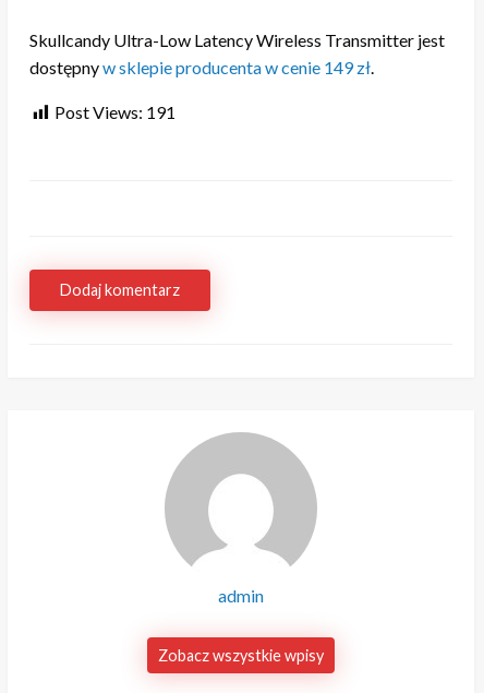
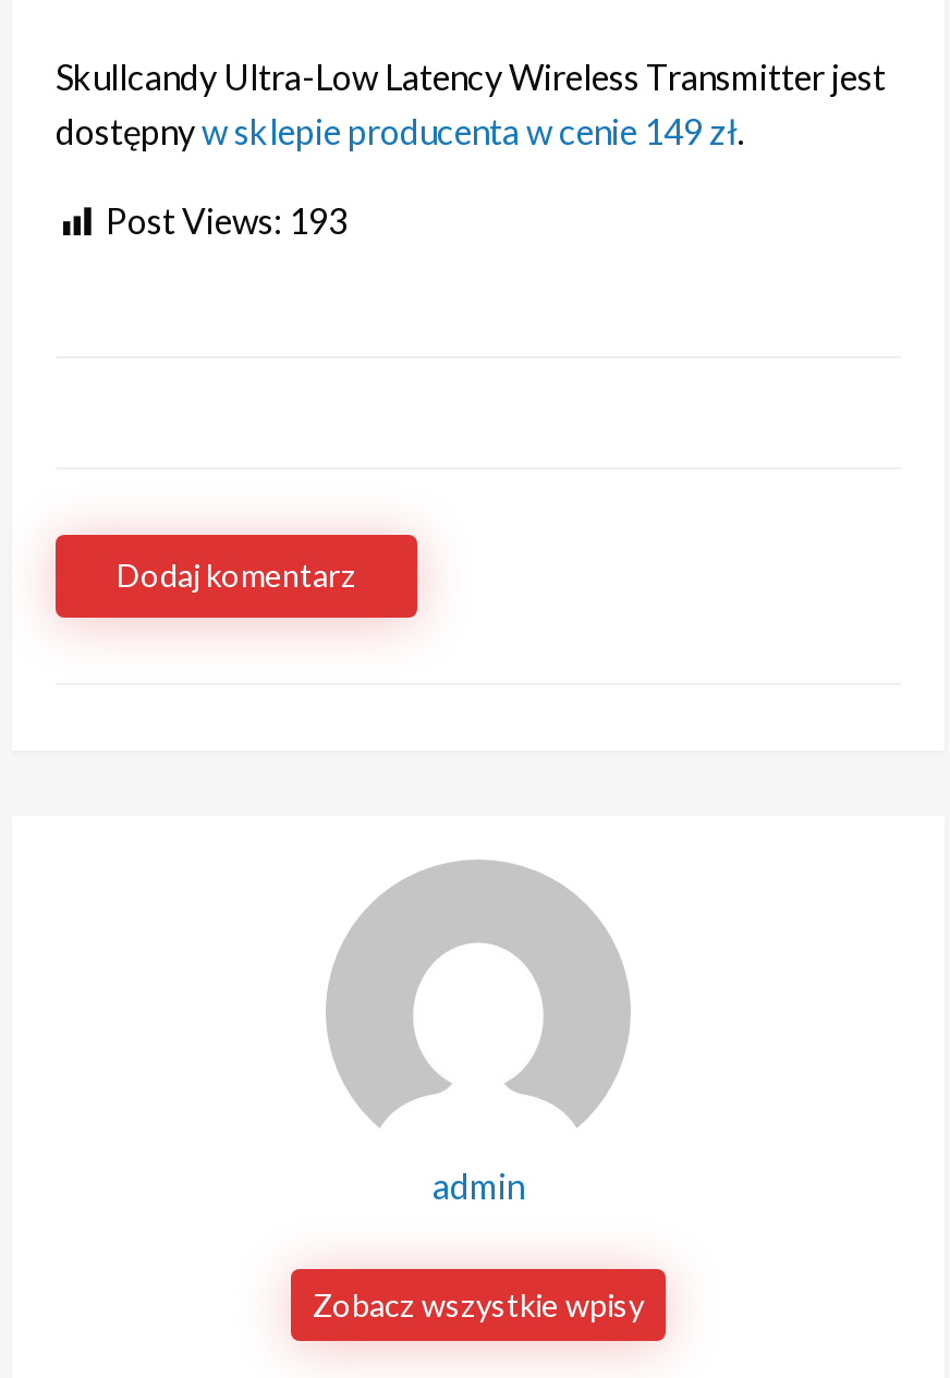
- Post Views: 191
+ Post Views: 193
